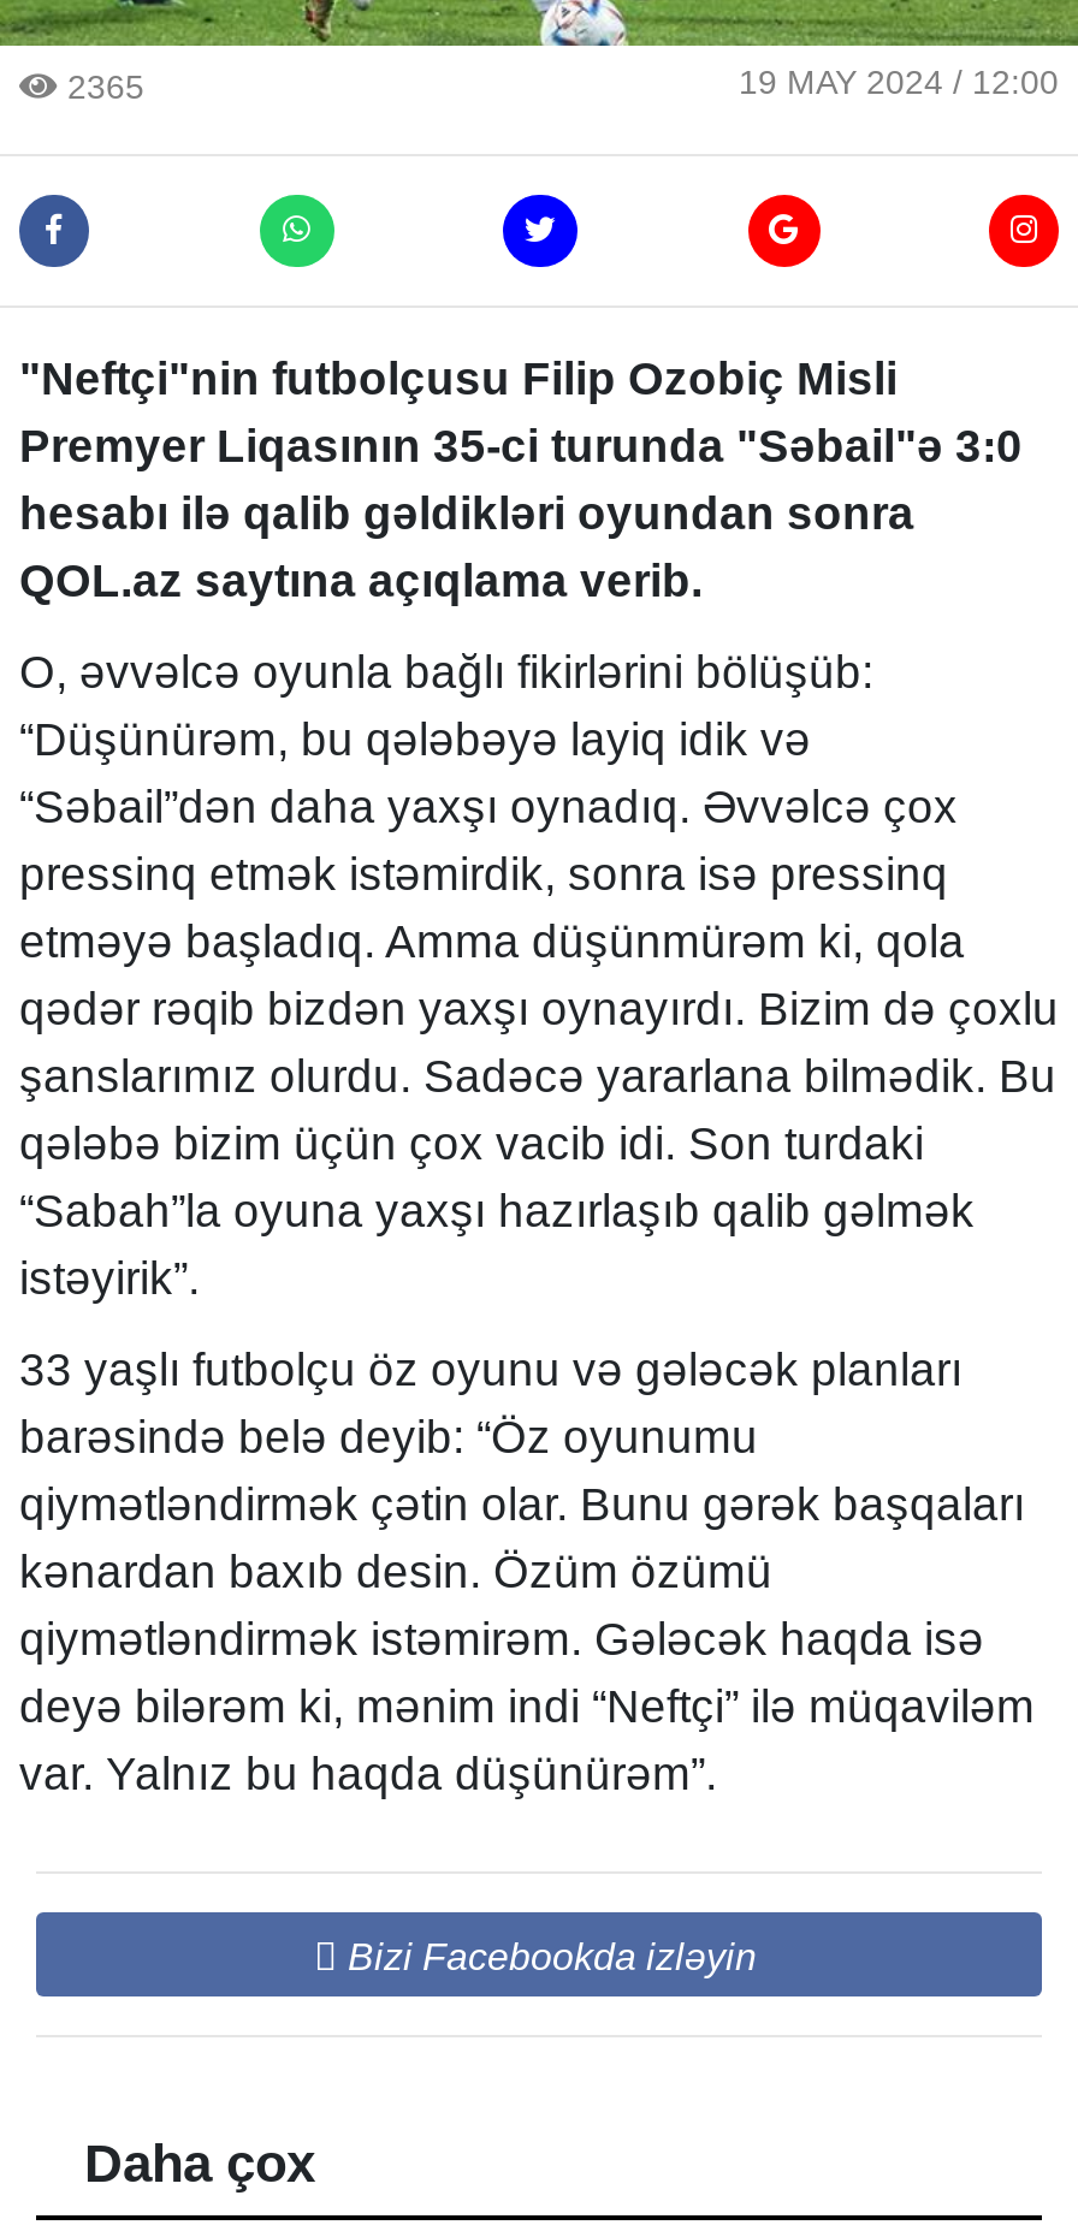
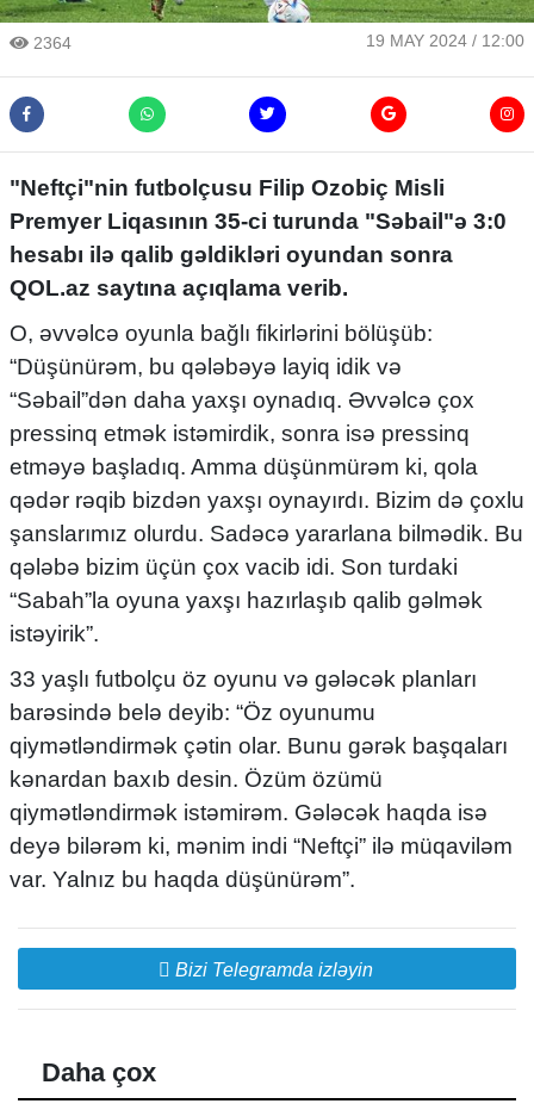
- 2365
+ 2364

- Bizi Facebookda izləyin
+ Bizi Telegramda izləyin
